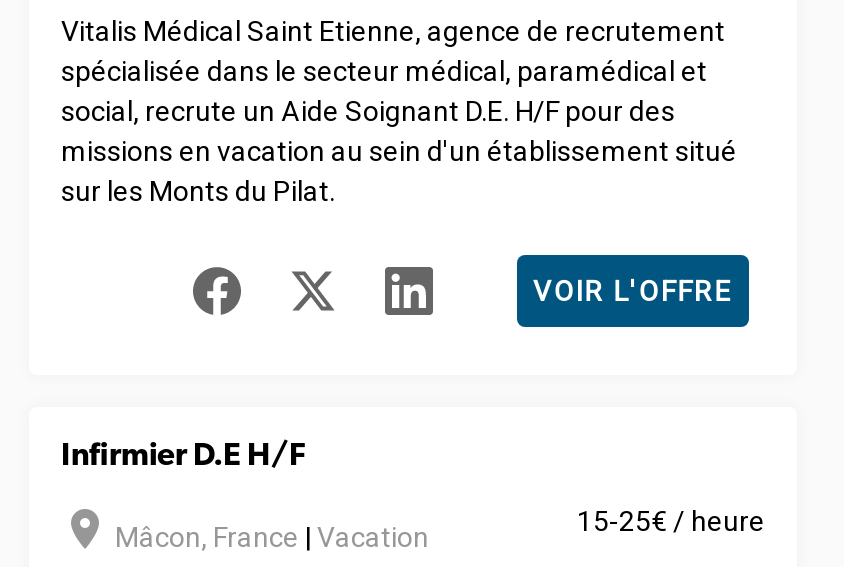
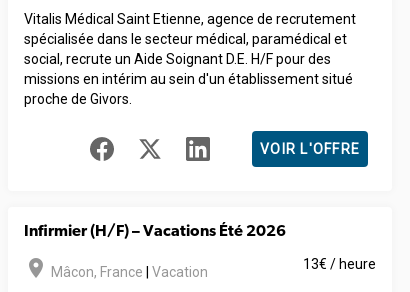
- missions en vacation au sein d'un établissement situé
- sur les Monts du Pilat.
+ missions en intérim au sein d'un établissement situé
+ proche de Givors.

- Infirmier D.E H/F
+ Infirmier (H/F) – Vacations Été 2026

- 15-25€ / heure
+ 13€ / heure
